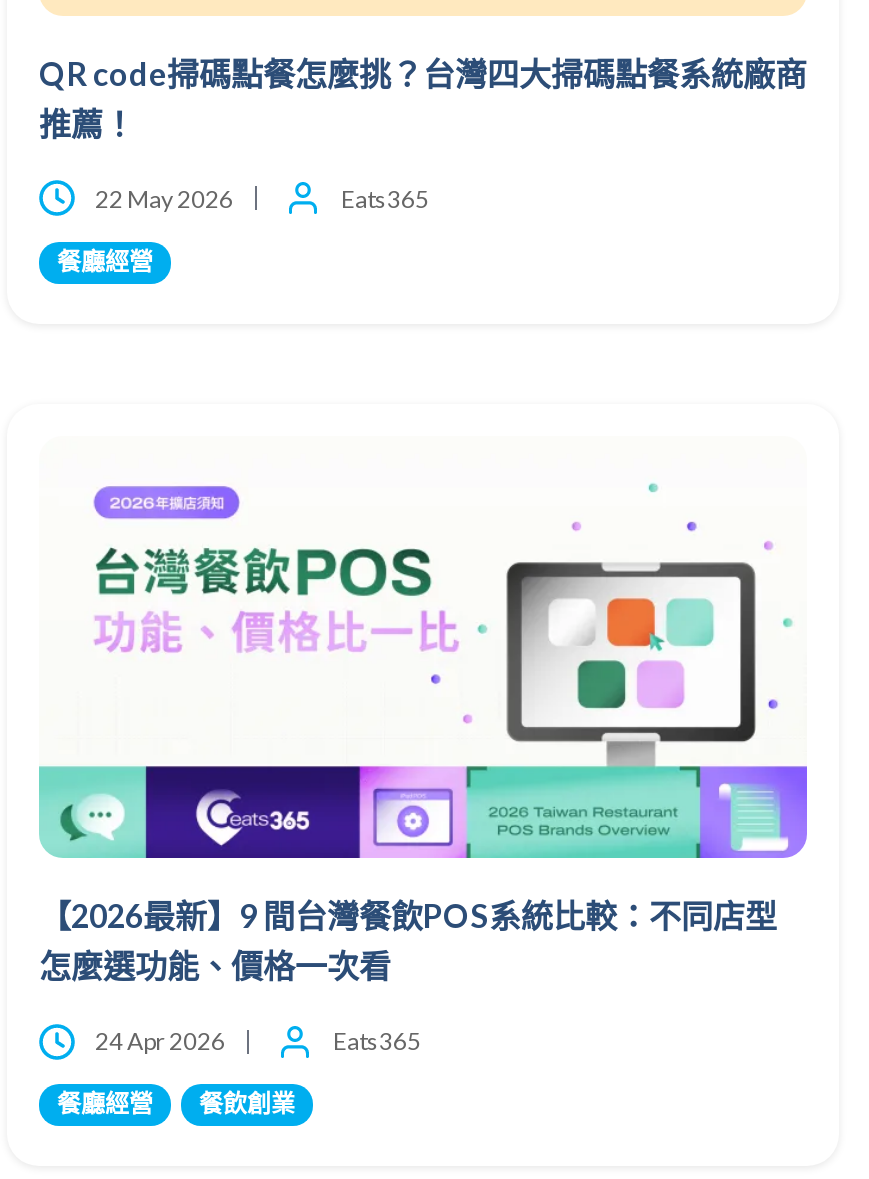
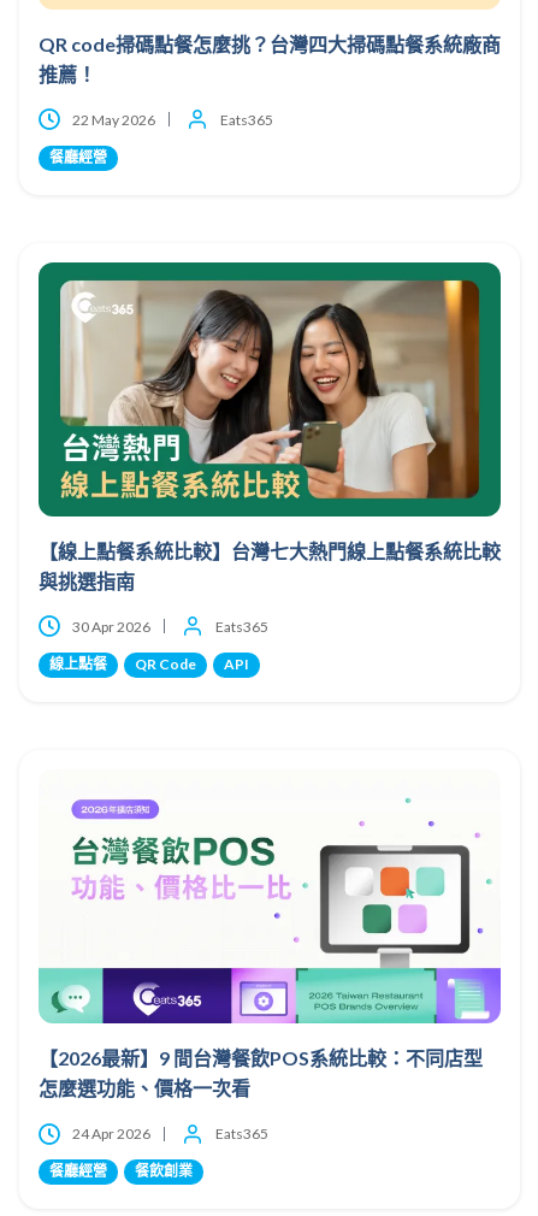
+ [image]
+ 【線上點餐系統比較】台灣七大熱門線上點餐系統比較
+ 與挑選指南
+ 30 Apr 2026
+ Eats365
+ 線上點餐
+ QR Code
+ API
